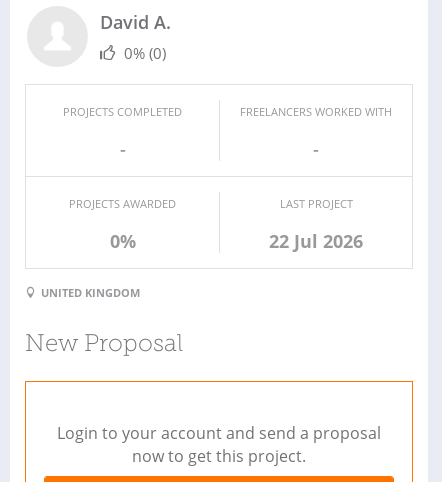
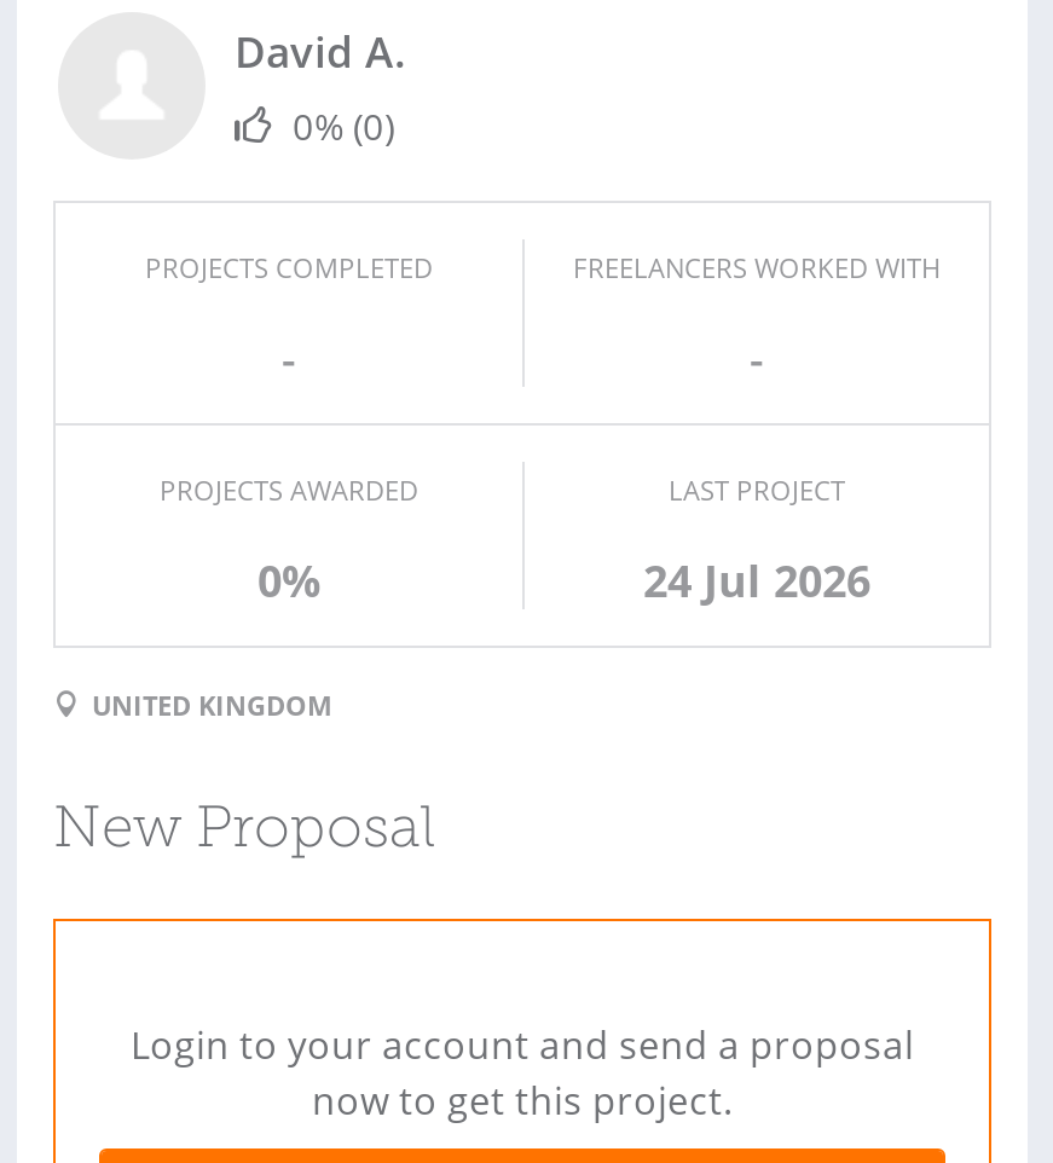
- 22 Jul 2026
+ 24 Jul 2026
